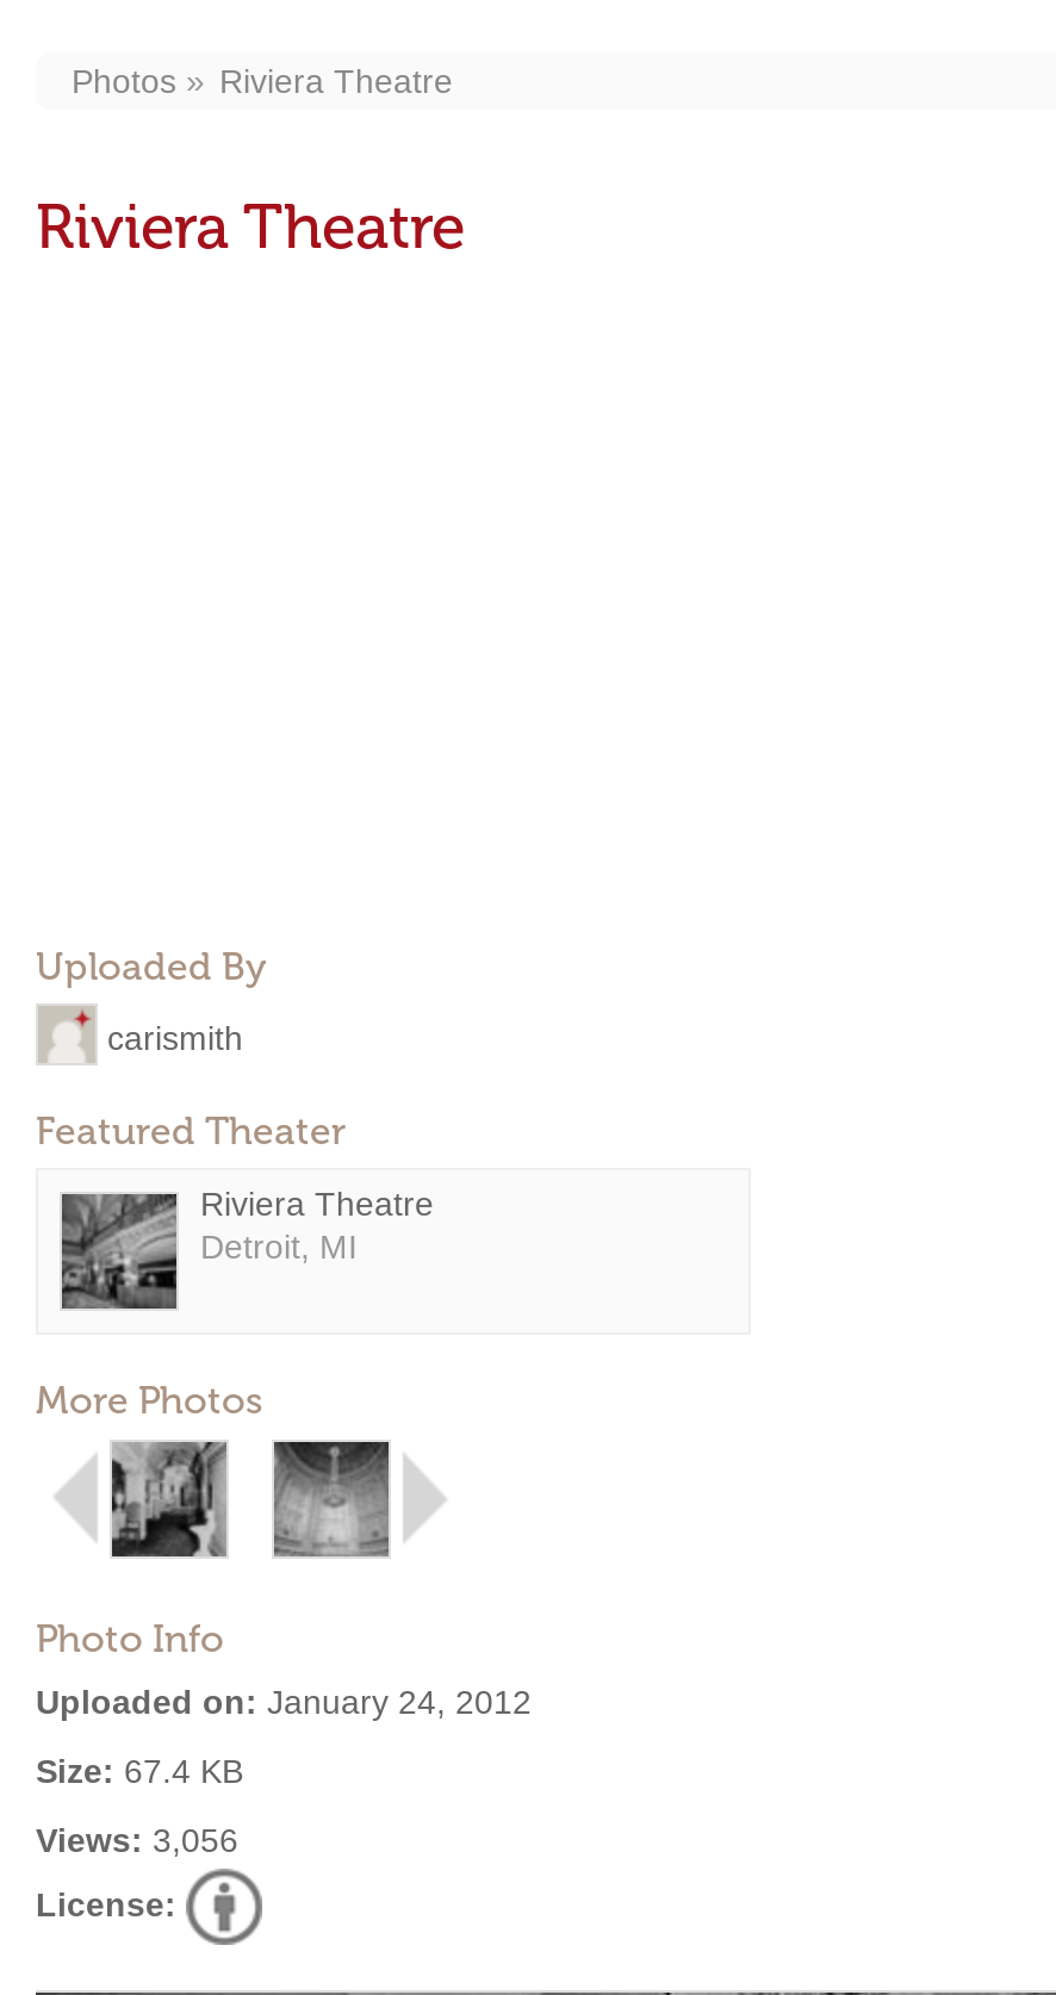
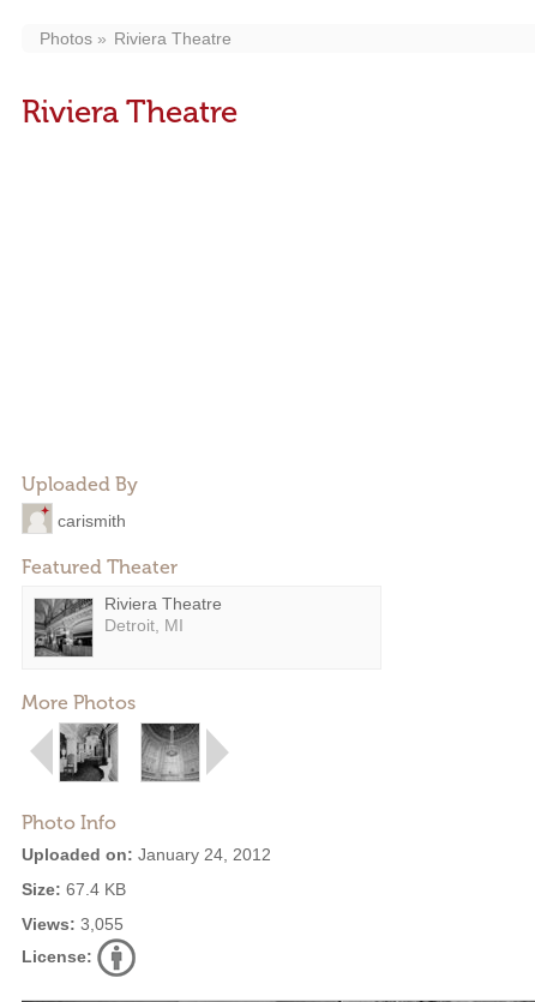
- Views: 3,056
+ Views: 3,055
